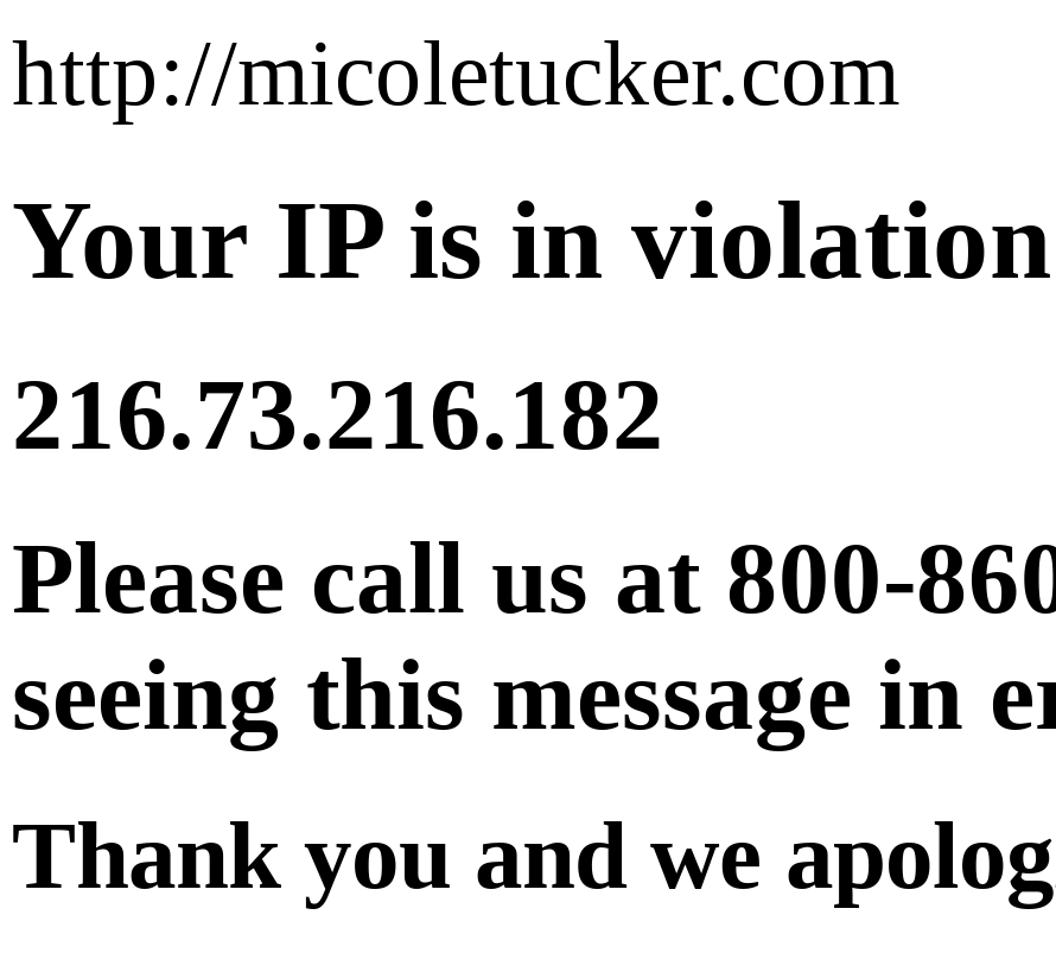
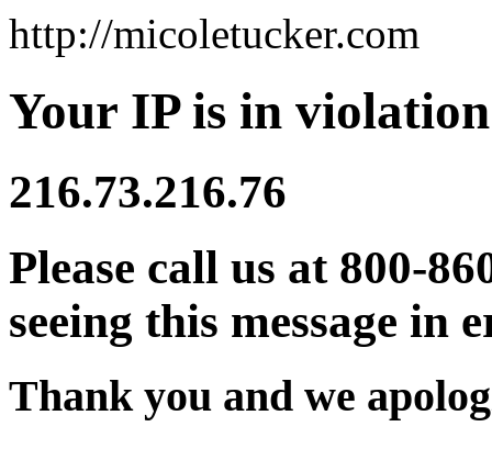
- 216.73.216.182
+ 216.73.216.76
